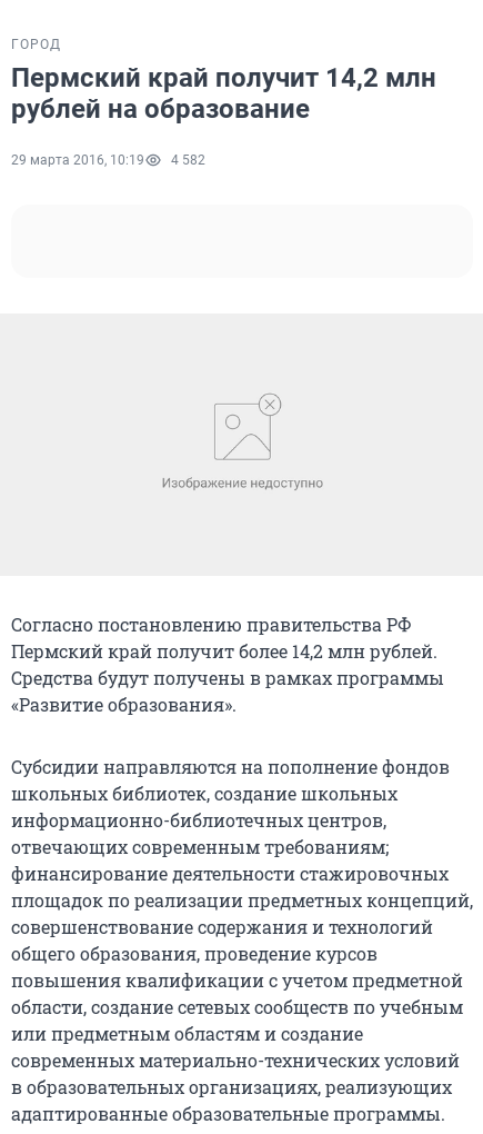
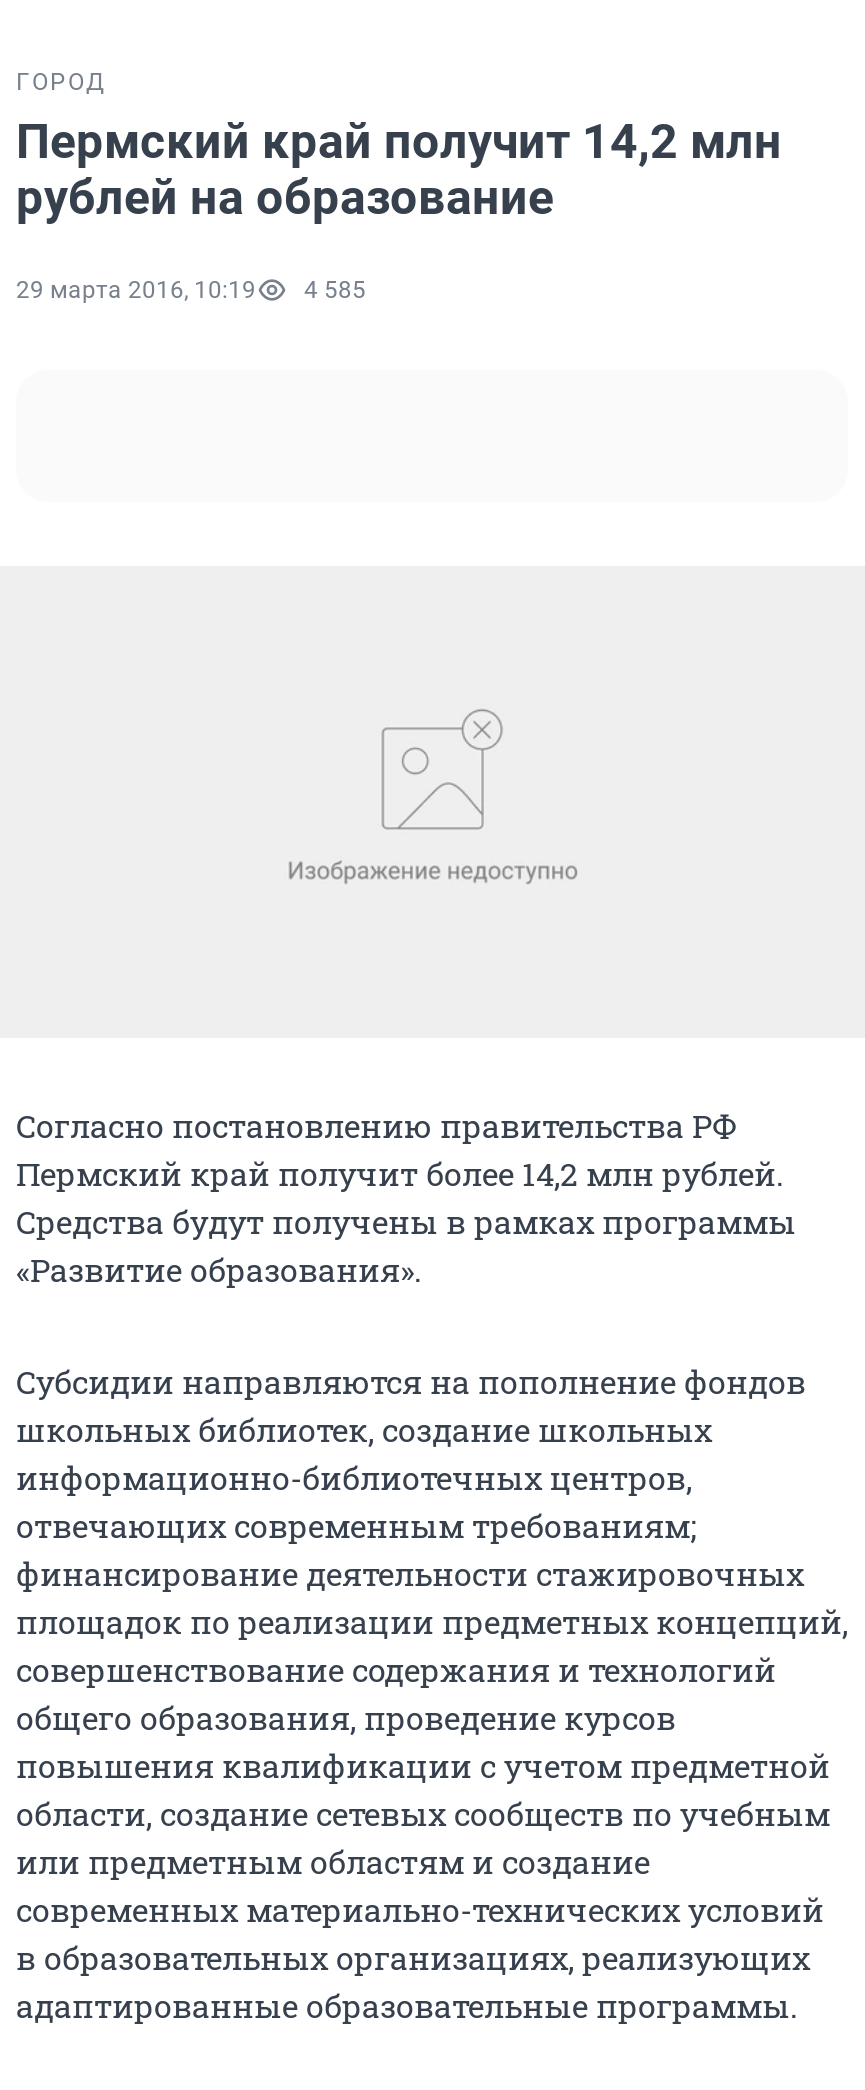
- 29 марта 2016, 10:19 4 582
+ 29 марта 2016, 10:19 4 585
